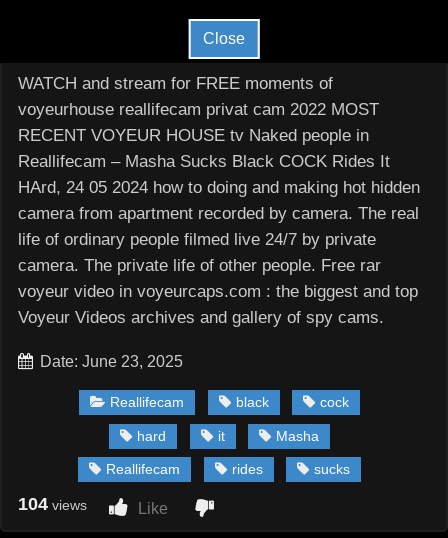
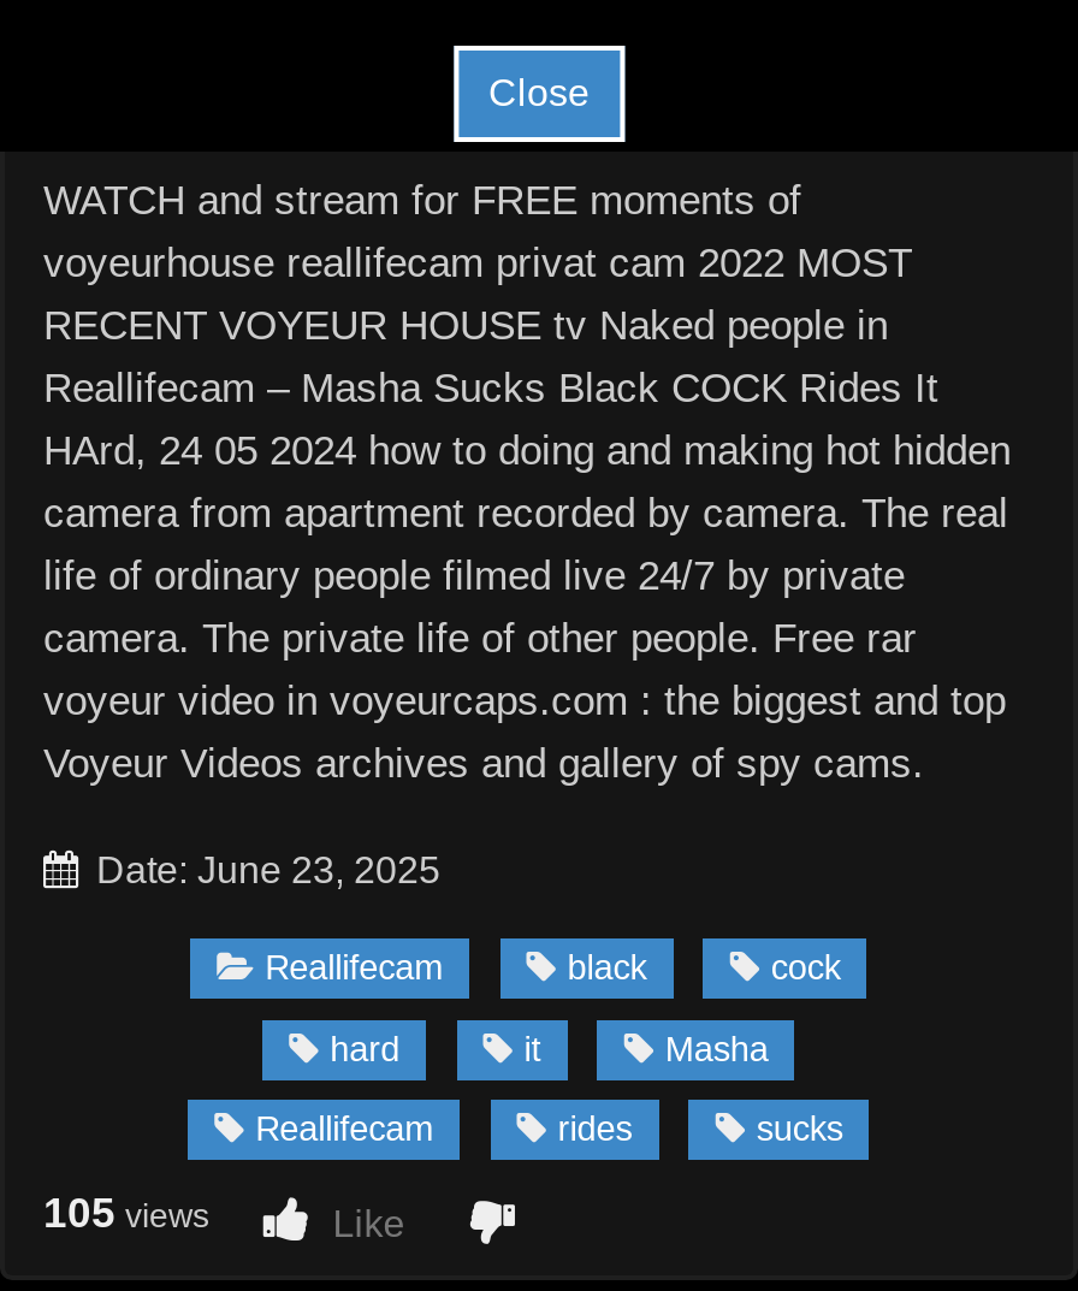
- 104 views
+ 105 views
